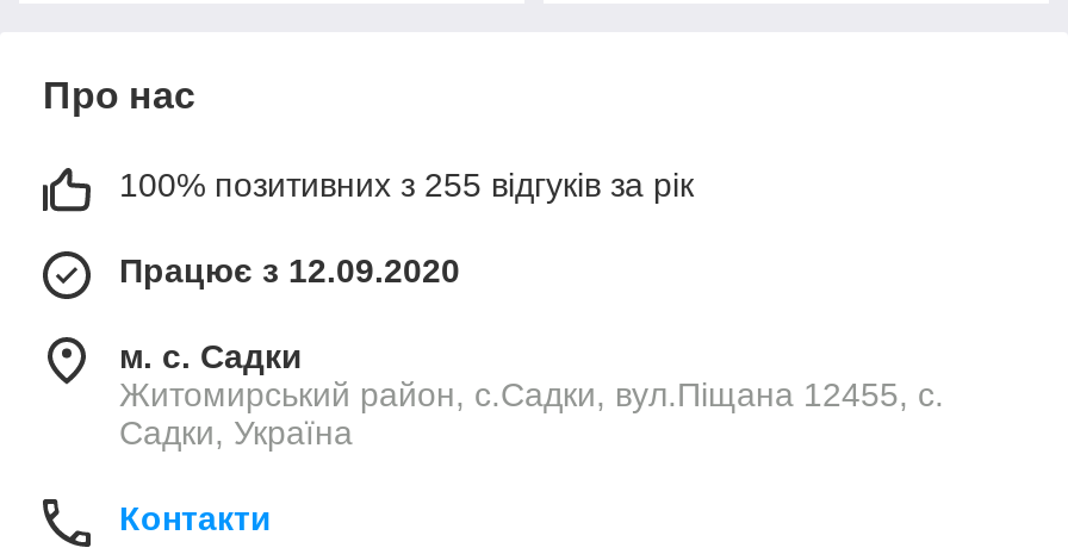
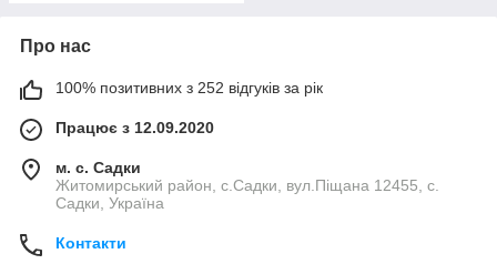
- 100% позитивних з 255 відгуків за рік
+ 100% позитивних з 252 відгуків за рік
